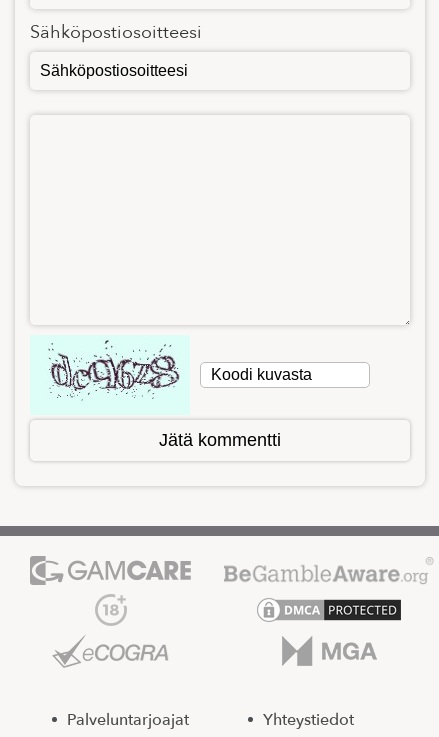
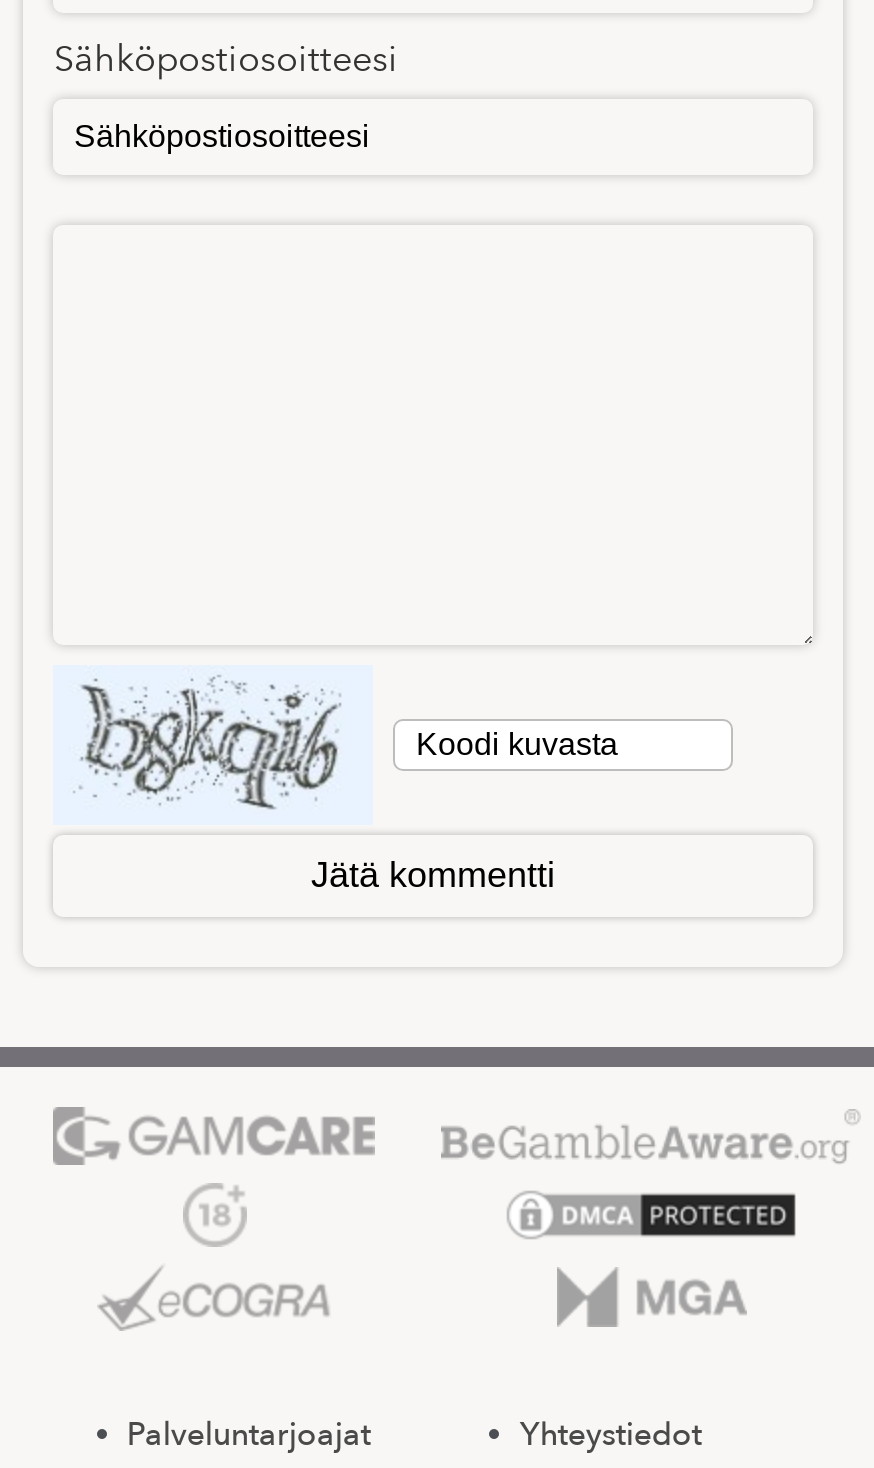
- [image]
+ [image]
